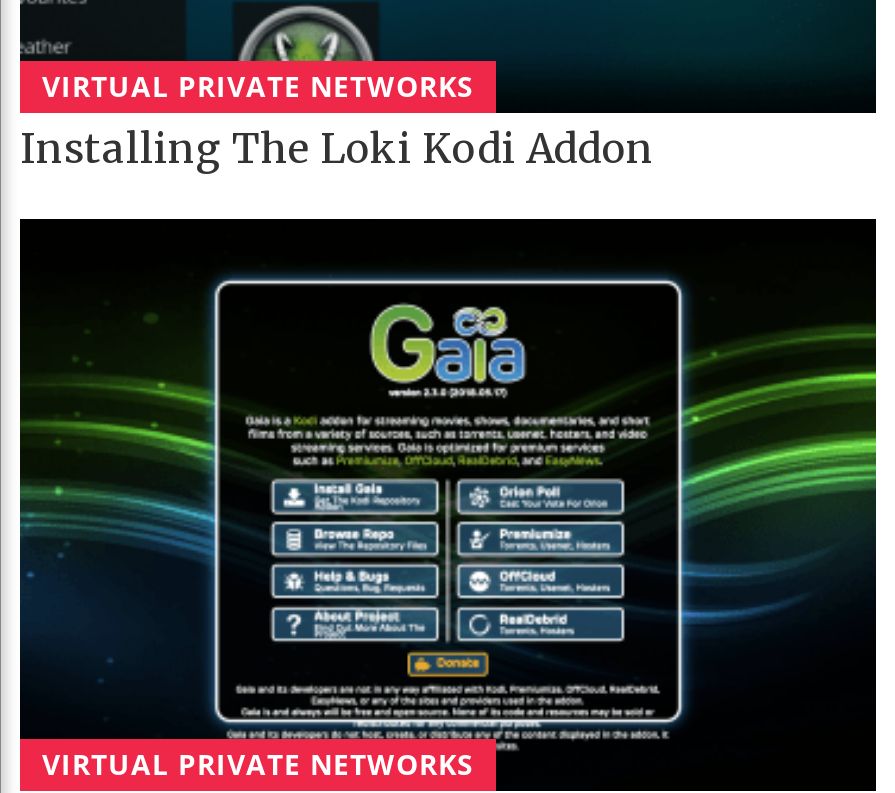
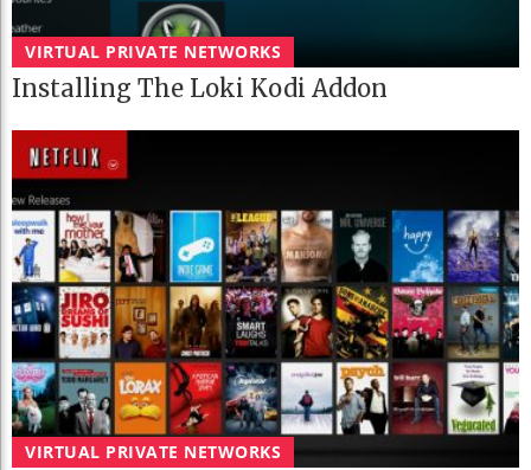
- [image]
+ [image]
